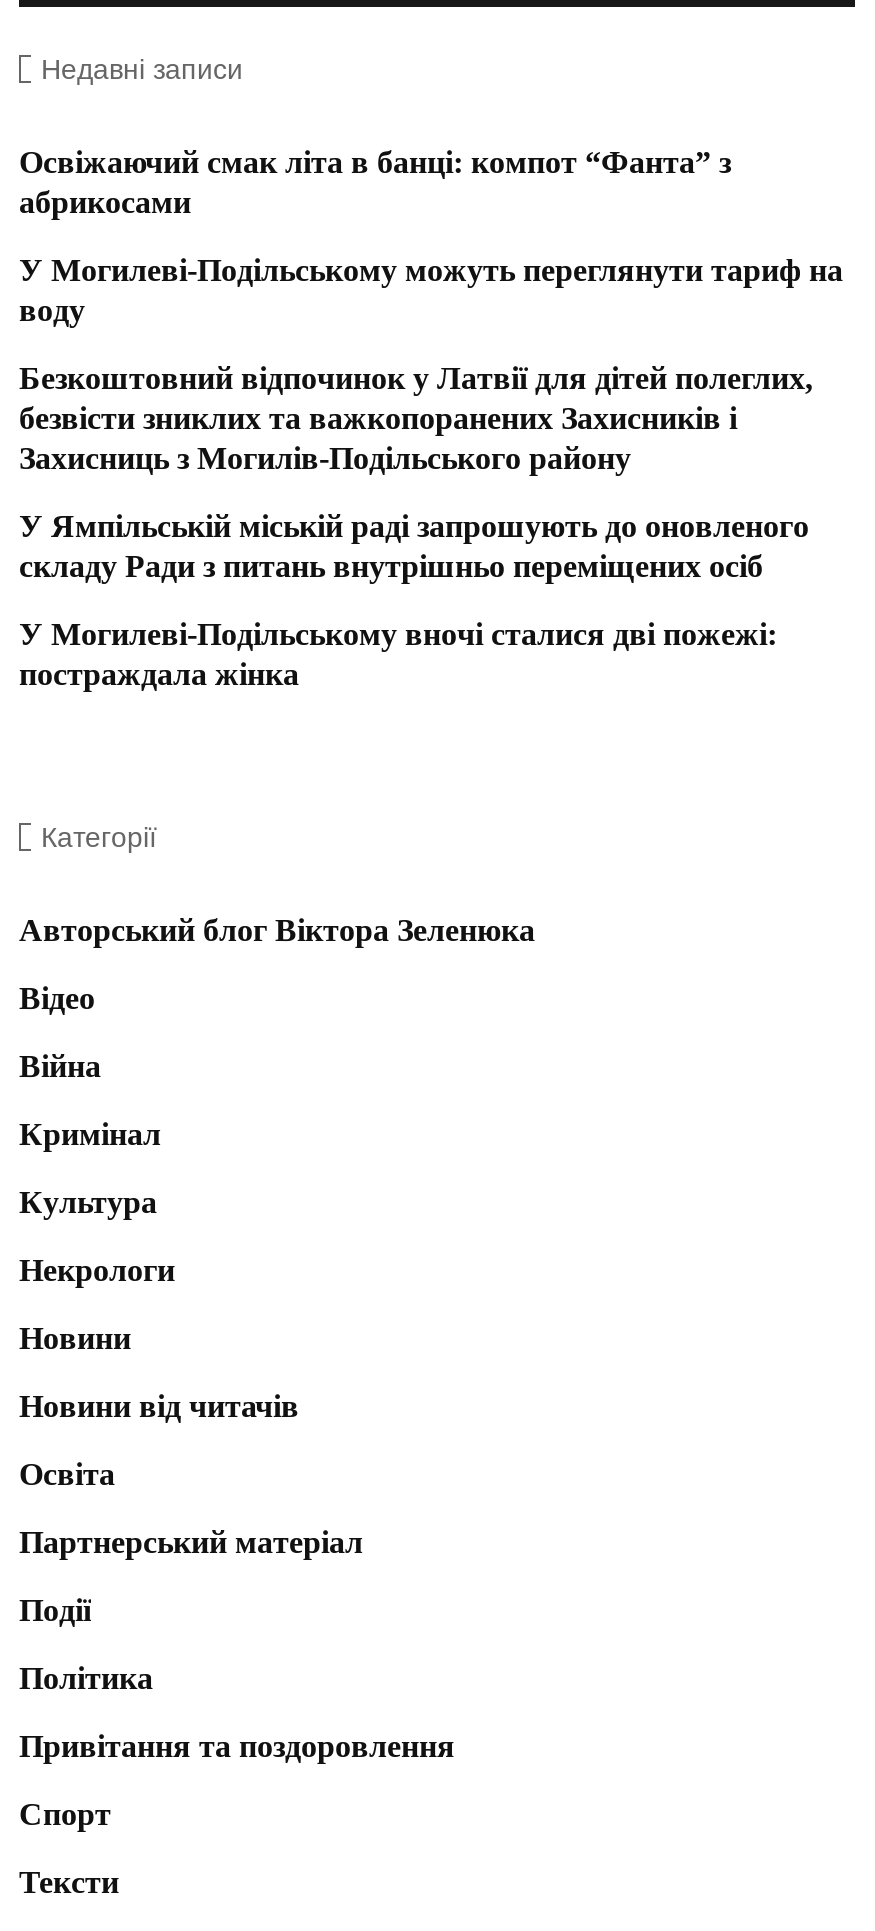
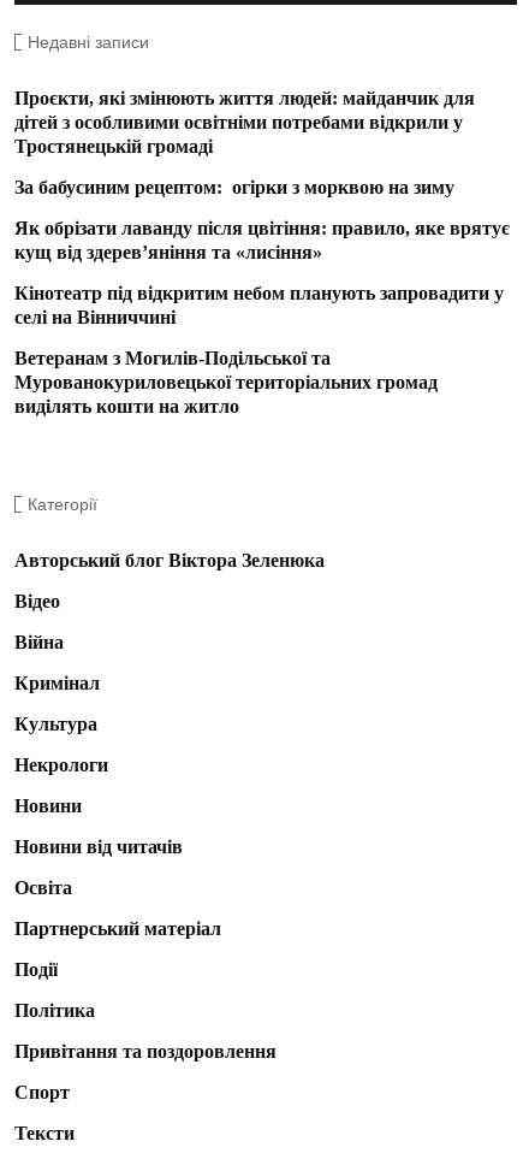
- Освіжаючий смак літа в банці: компот “Фанта” з
- абрикосами
+ Проєкти, які змінюють життя людей: майданчик для
+ дітей з особливими освітніми потребами відкрили у
+ Тростянецькій громаді

- У Могилеві-Подільському можуть переглянути тариф на
- воду
+ За бабусиним рецептом: огірки з морквою на зиму

- Безкоштовний відпочинок у Латвії для дітей полеглих,
- безвісти зниклих та важкопоранених Захисників і
- Захисниць з Могилів-Подільського району
+ Як обрізати лаванду після цвітіння: правило, яке врятує
+ кущ від здерев’яніння та «лисіння»

- У Ямпільській міській раді запрошують до оновленого
- складу Ради з питань внутрішньо переміщених осіб
+ Кінотеатр під відкритим небом планують запровадити у
+ селі на Вінниччині

- У Могилеві-Подільському вночі сталися дві пожежі:
- постраждала жінка
+ Ветеранам з Могилів-Подільської та
+ Мурованокуриловецької територіальних громад
+ виділять кошти на житло
